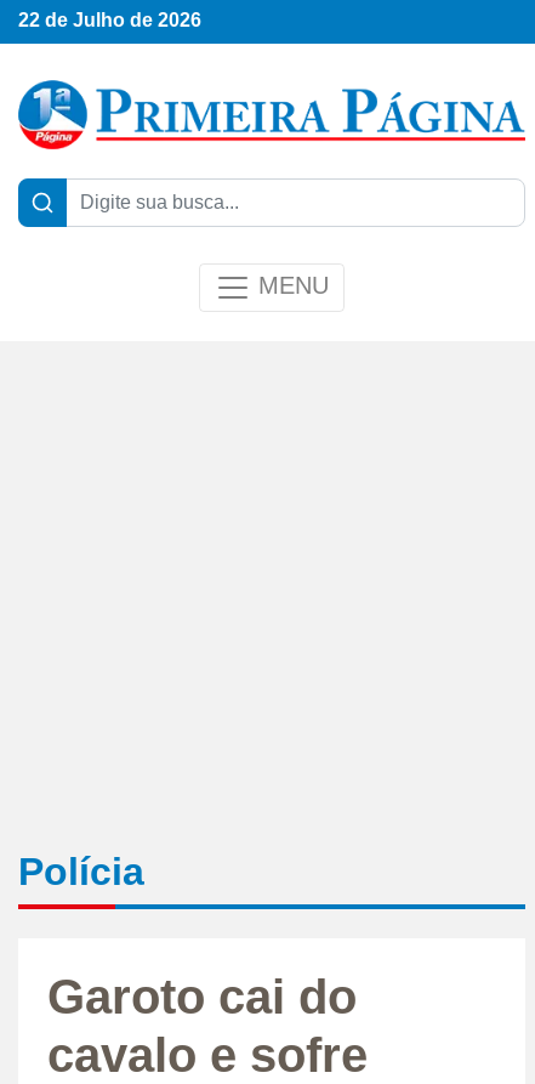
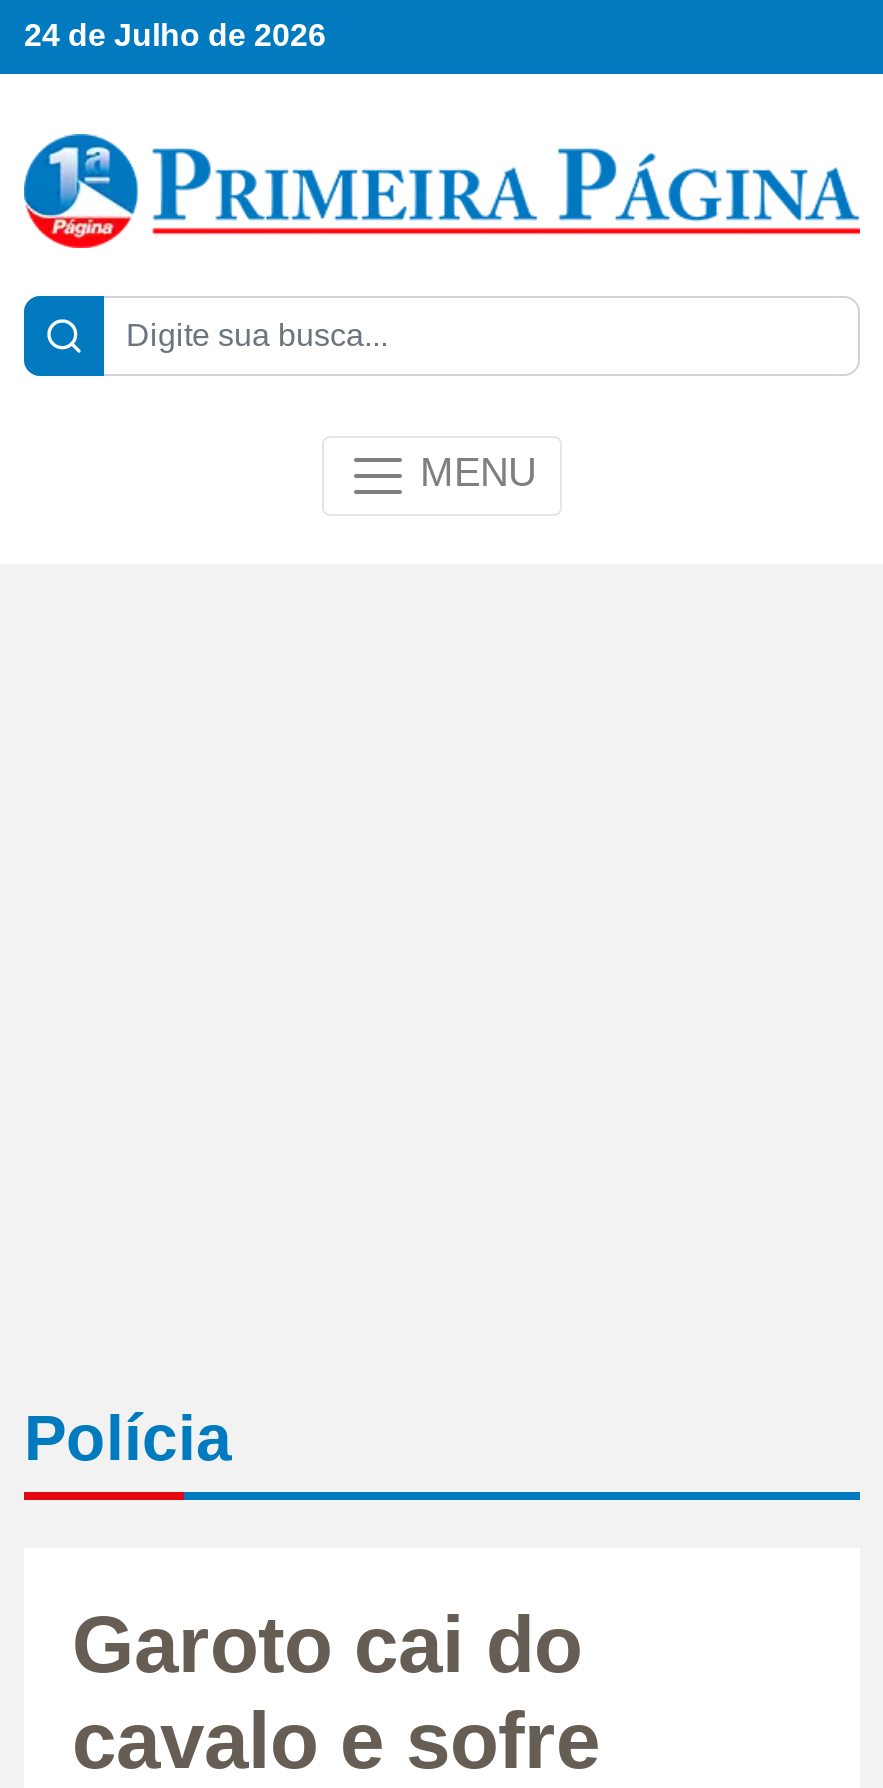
- 22 de Julho de 2026
+ 24 de Julho de 2026
